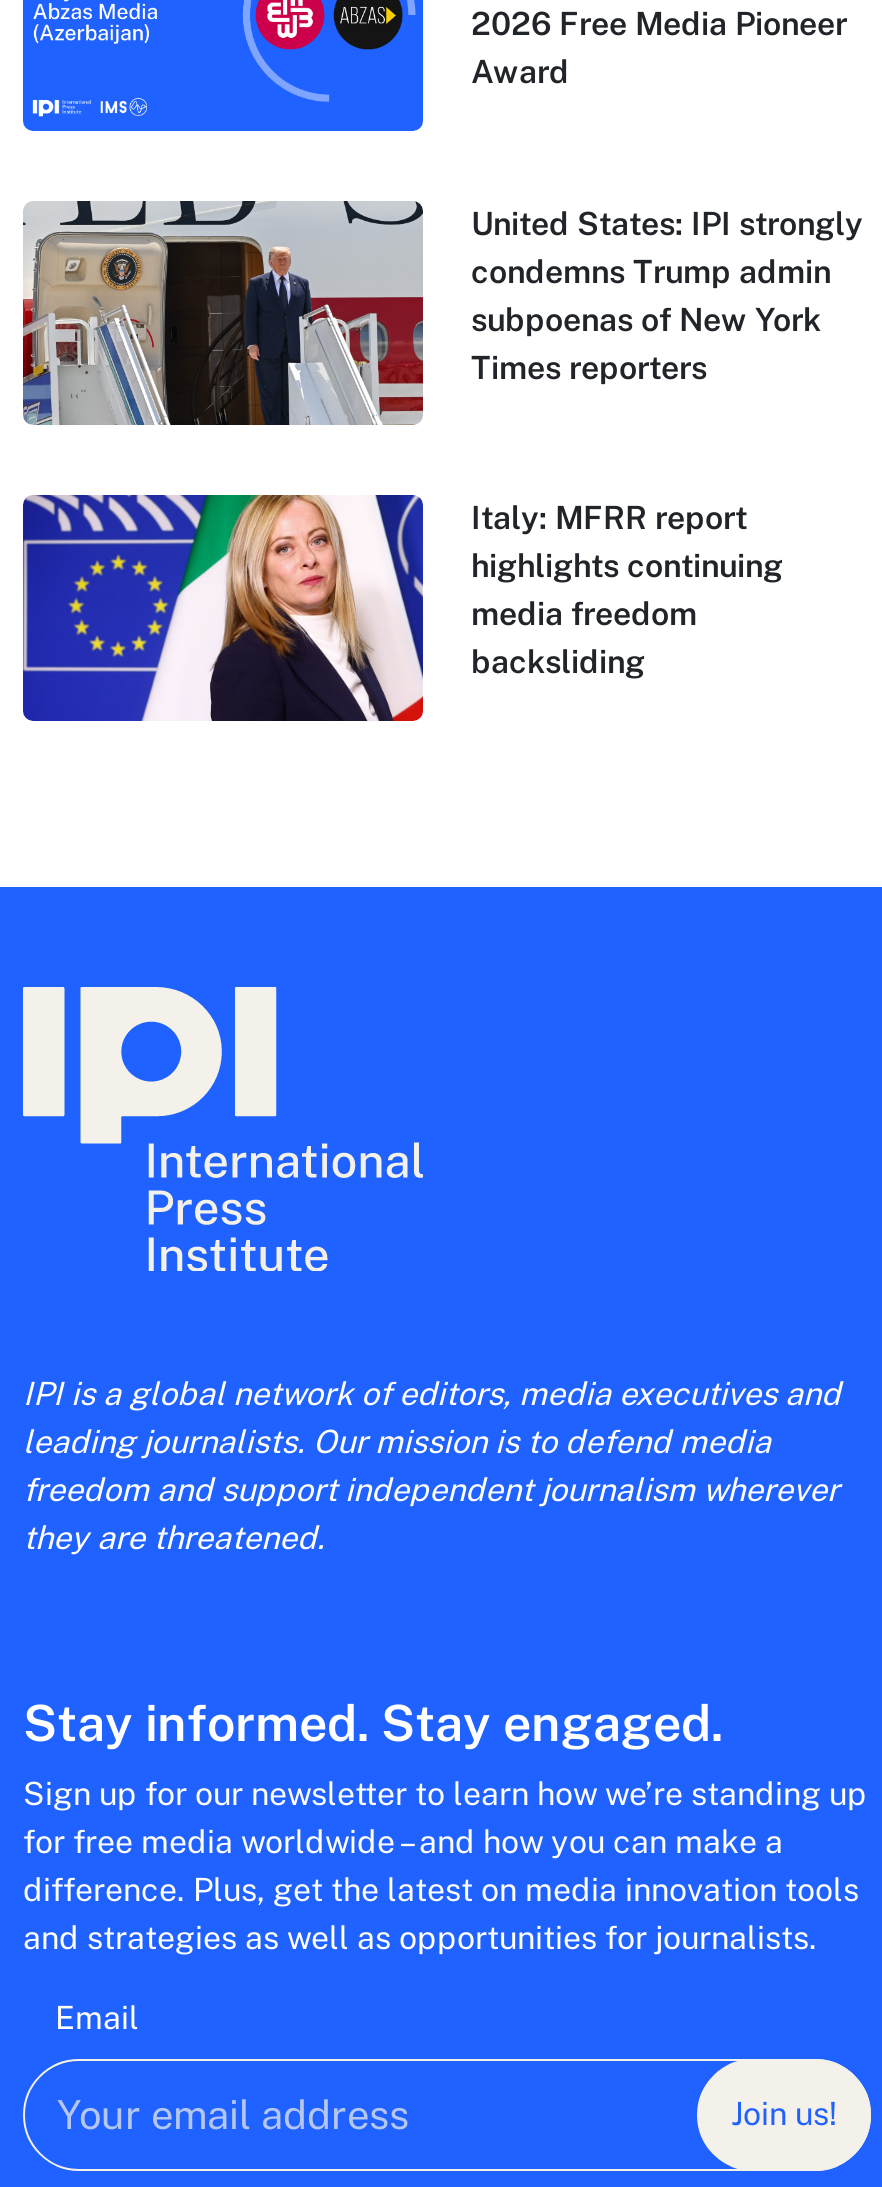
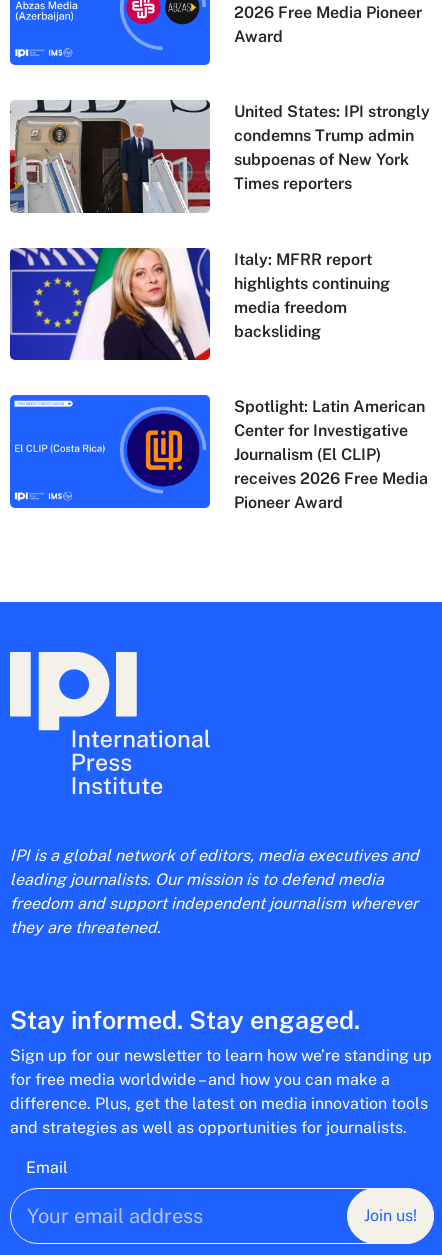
+ [image]
+ Spotlight: Latin American
+ Center for Investigative
+ Journalism (El CLIP)
+ receives 2026 Free Media
+ Pioneer Award
